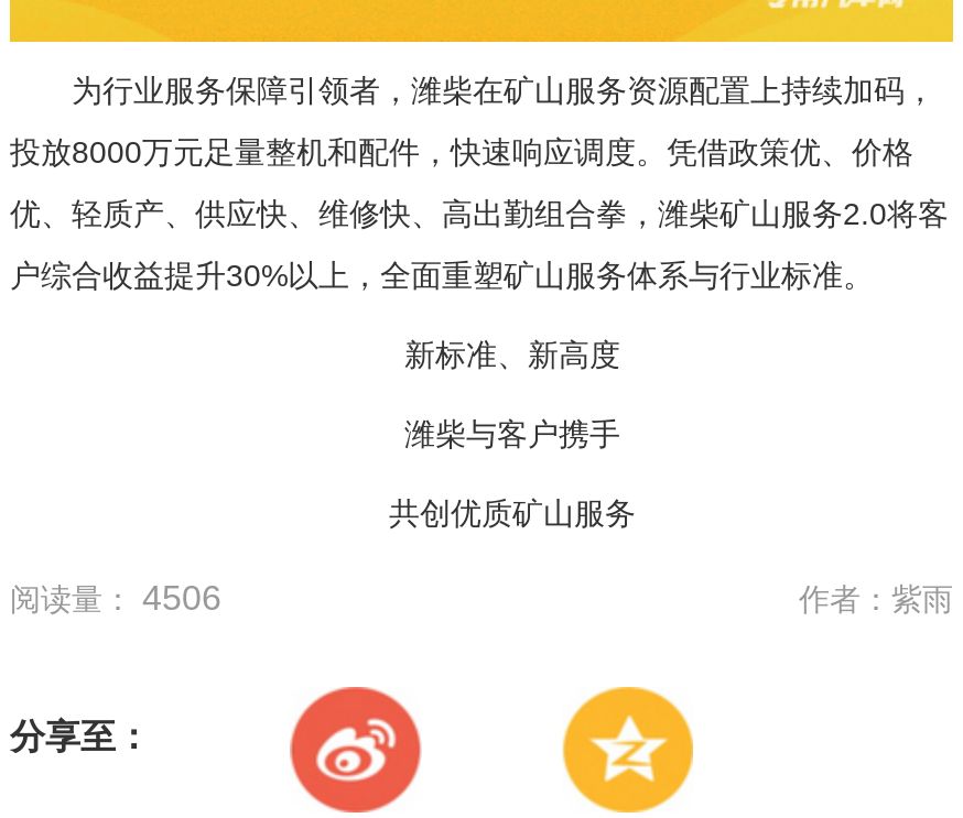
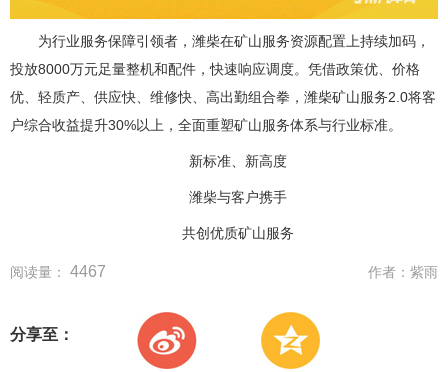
- 阅读量： 4506
+ 阅读量： 4467
